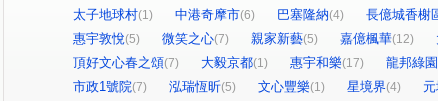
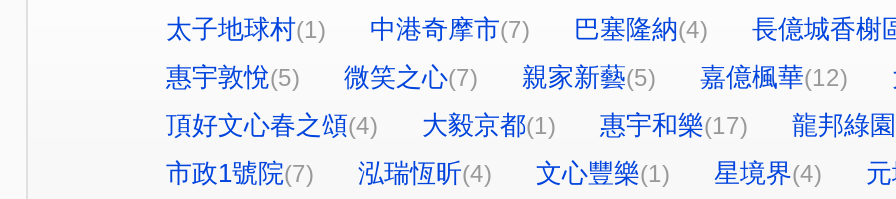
- 中港奇摩市(6)
+ 中港奇摩市(7)

- 頂好文心春之頌(7)
+ 頂好文心春之頌(4)

- 泓瑞恆昕(5)
+ 泓瑞恆昕(4)
